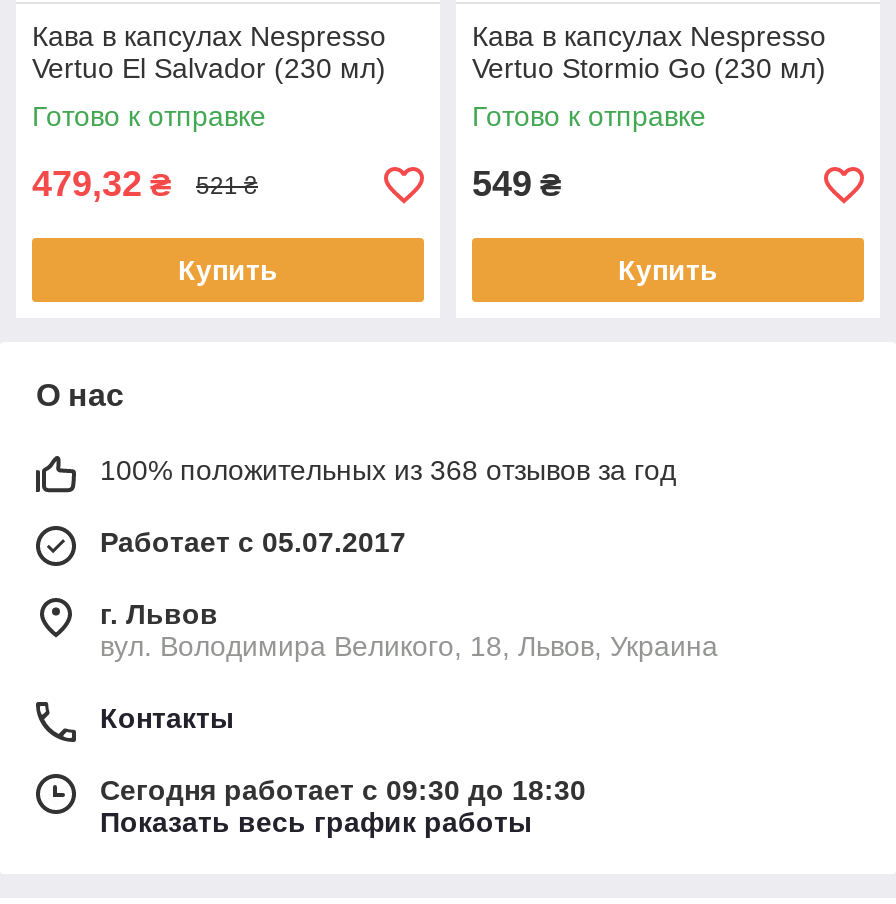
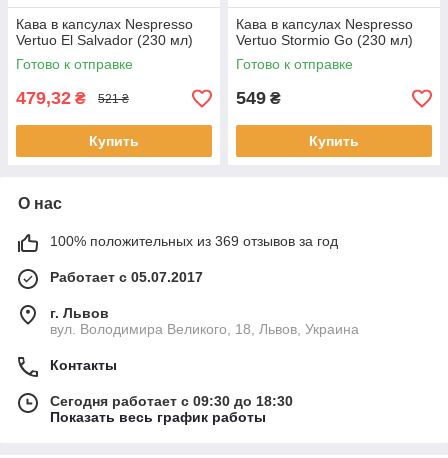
- 100% положительных из 368 отзывов за год
+ 100% положительных из 369 отзывов за год
